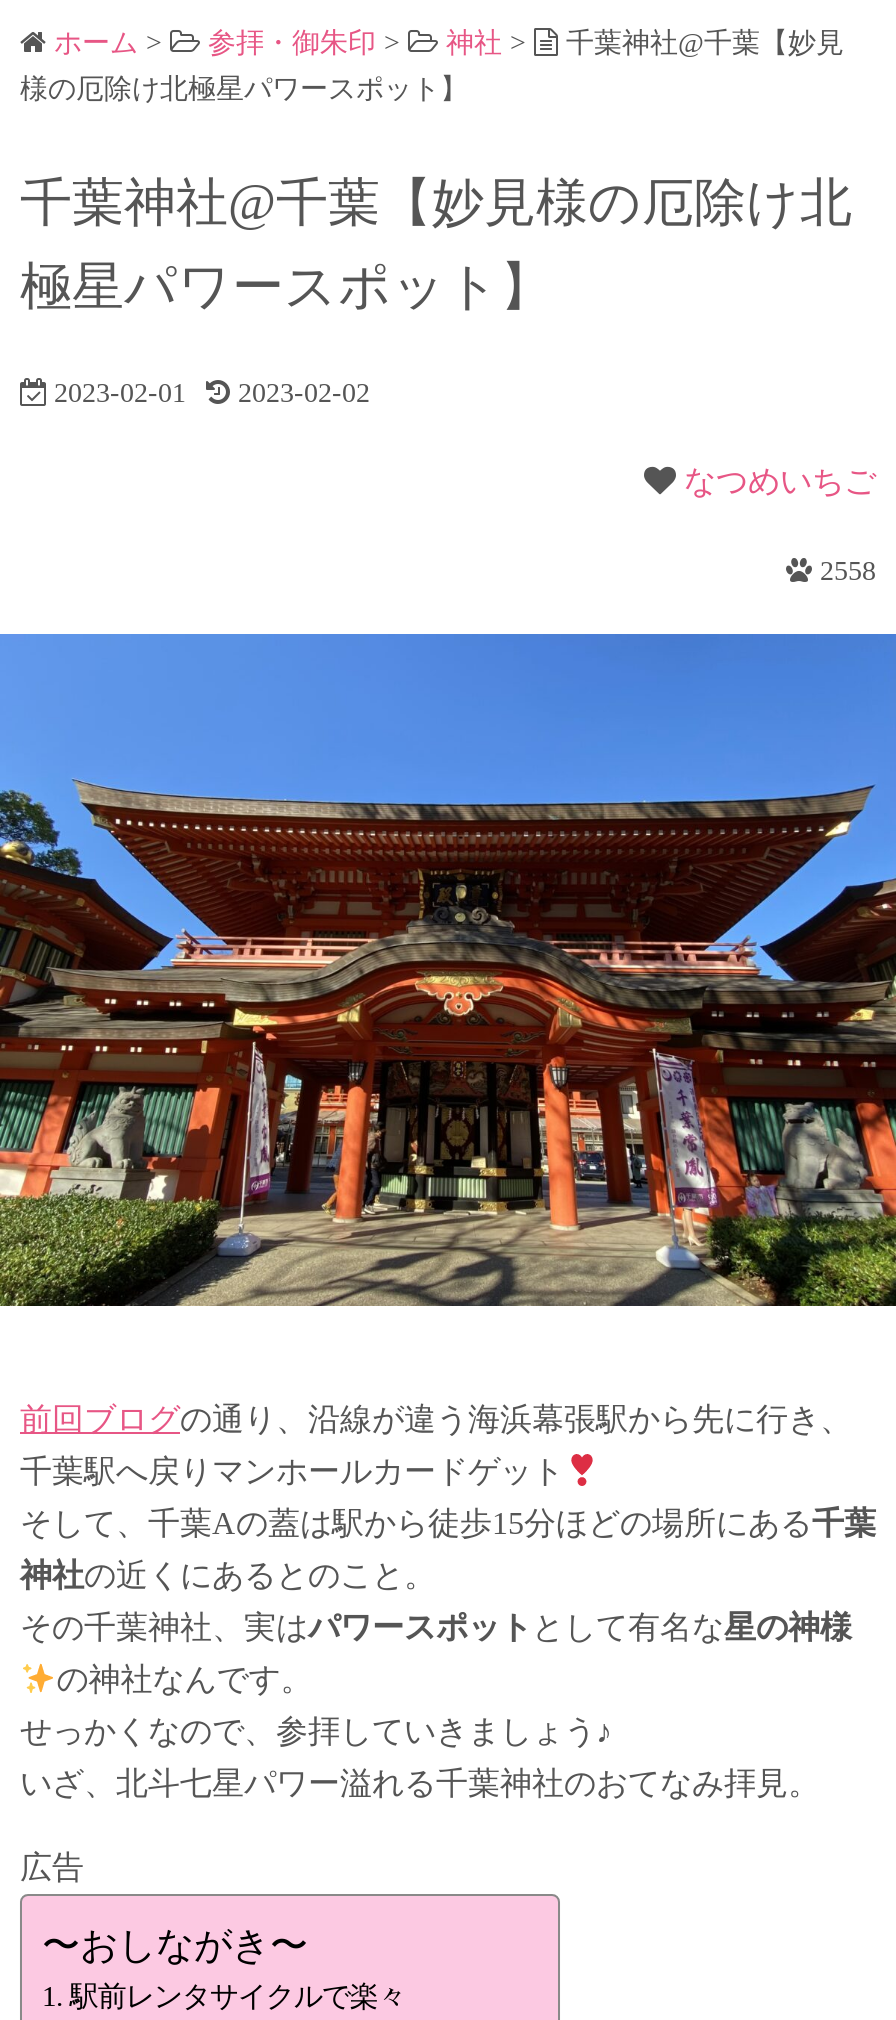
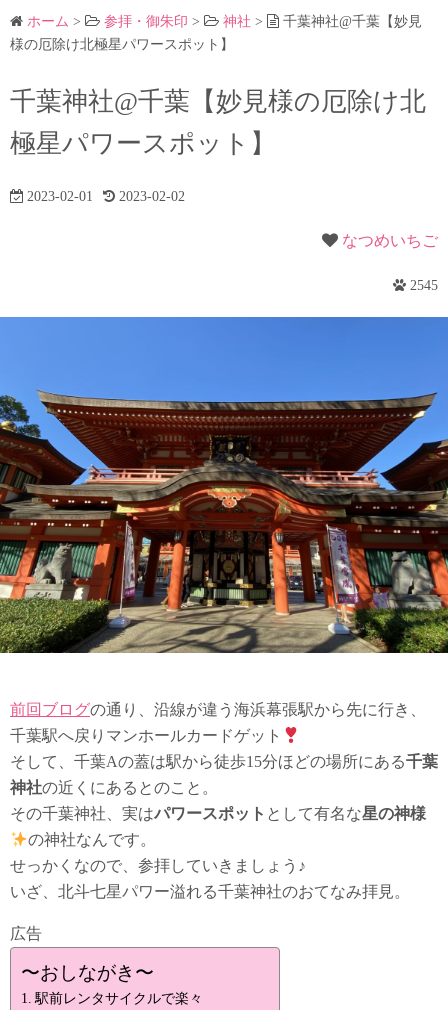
- 2558
+ 2545
